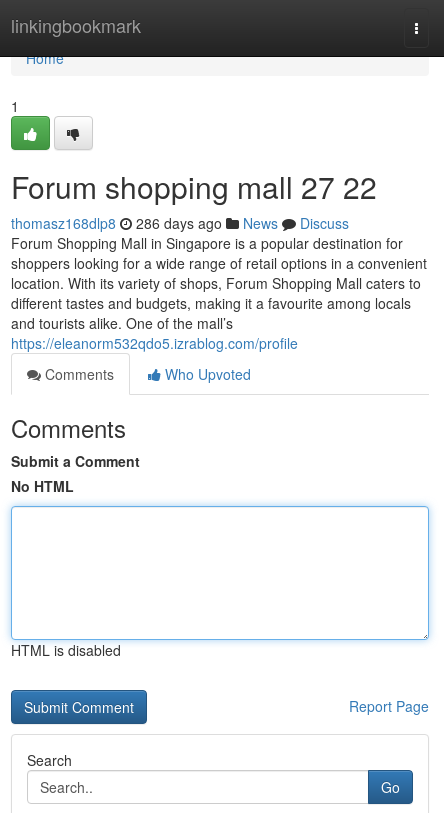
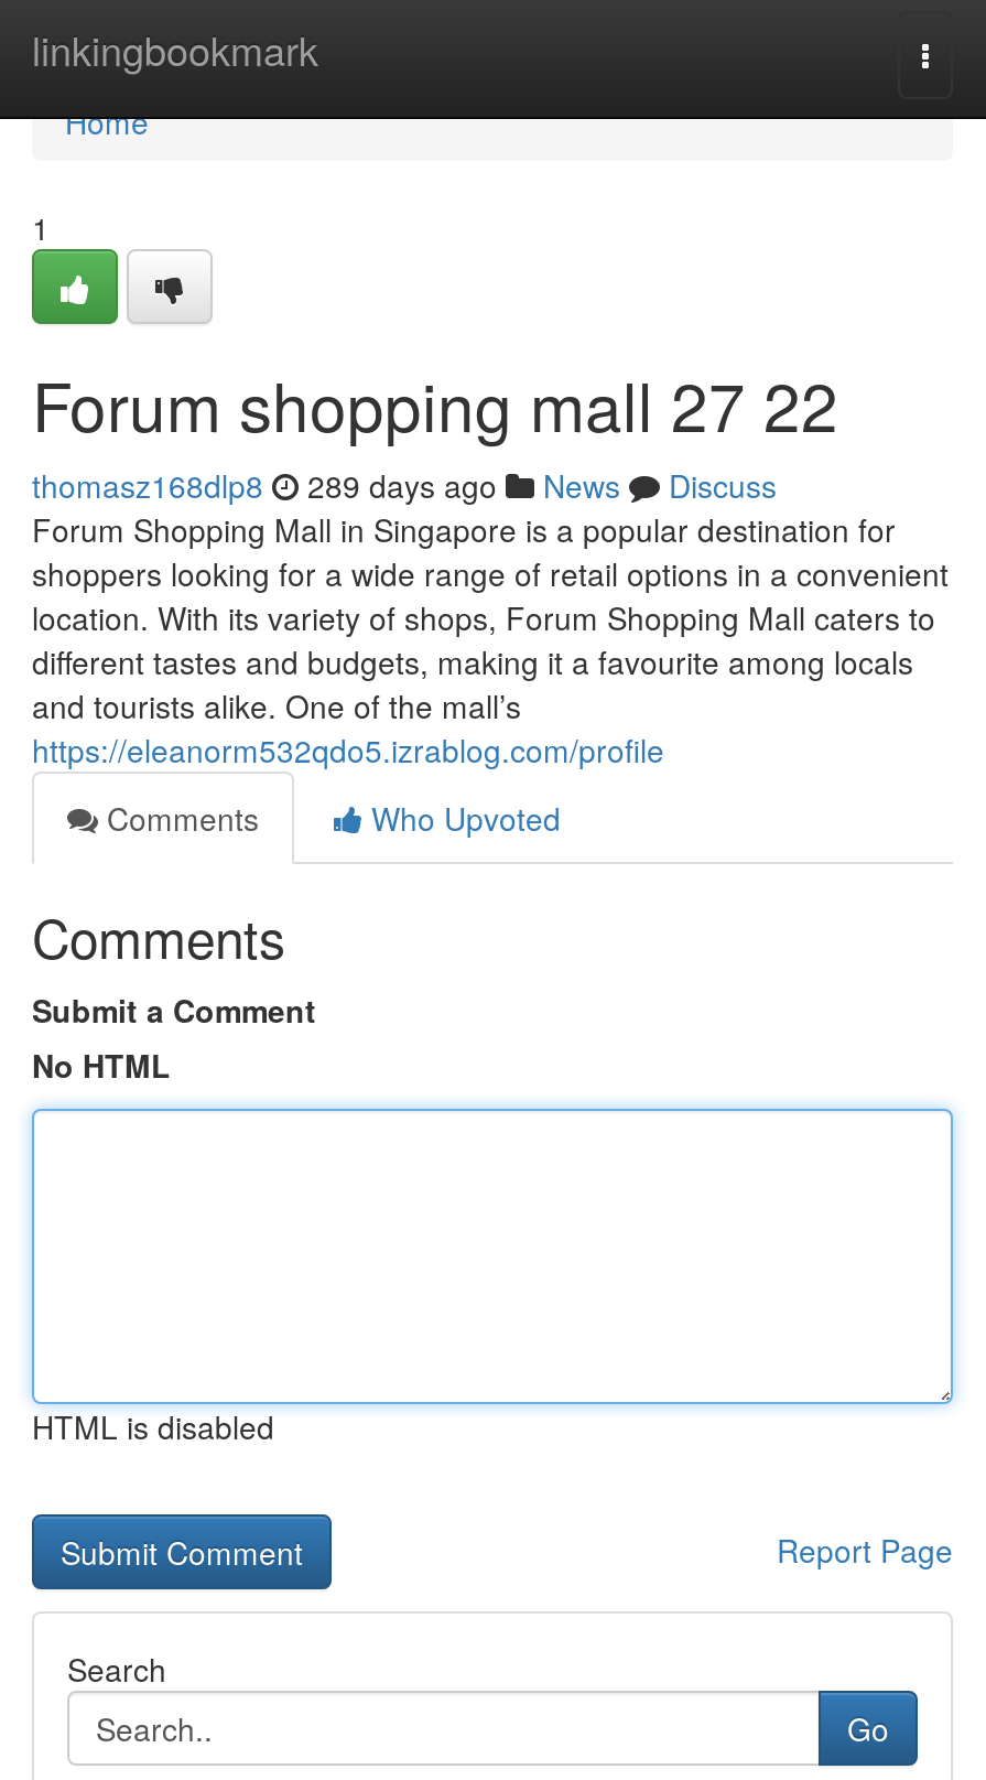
- thomasz168dlp8 286 days ago News Discuss
+ thomasz168dlp8 289 days ago News Discuss
